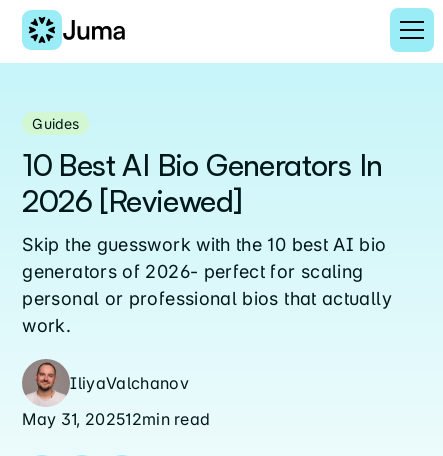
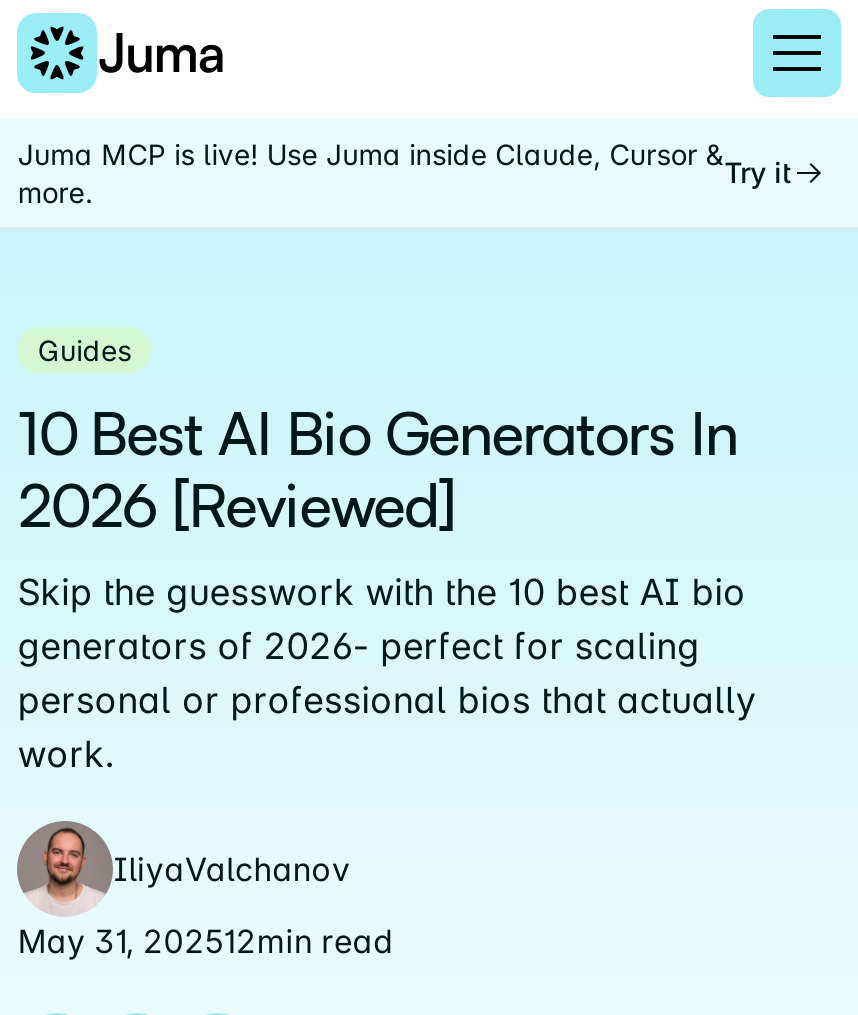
+ Juma MCP is live! Use Juma inside Claude, Cursor &
+ more.

+ Try it
